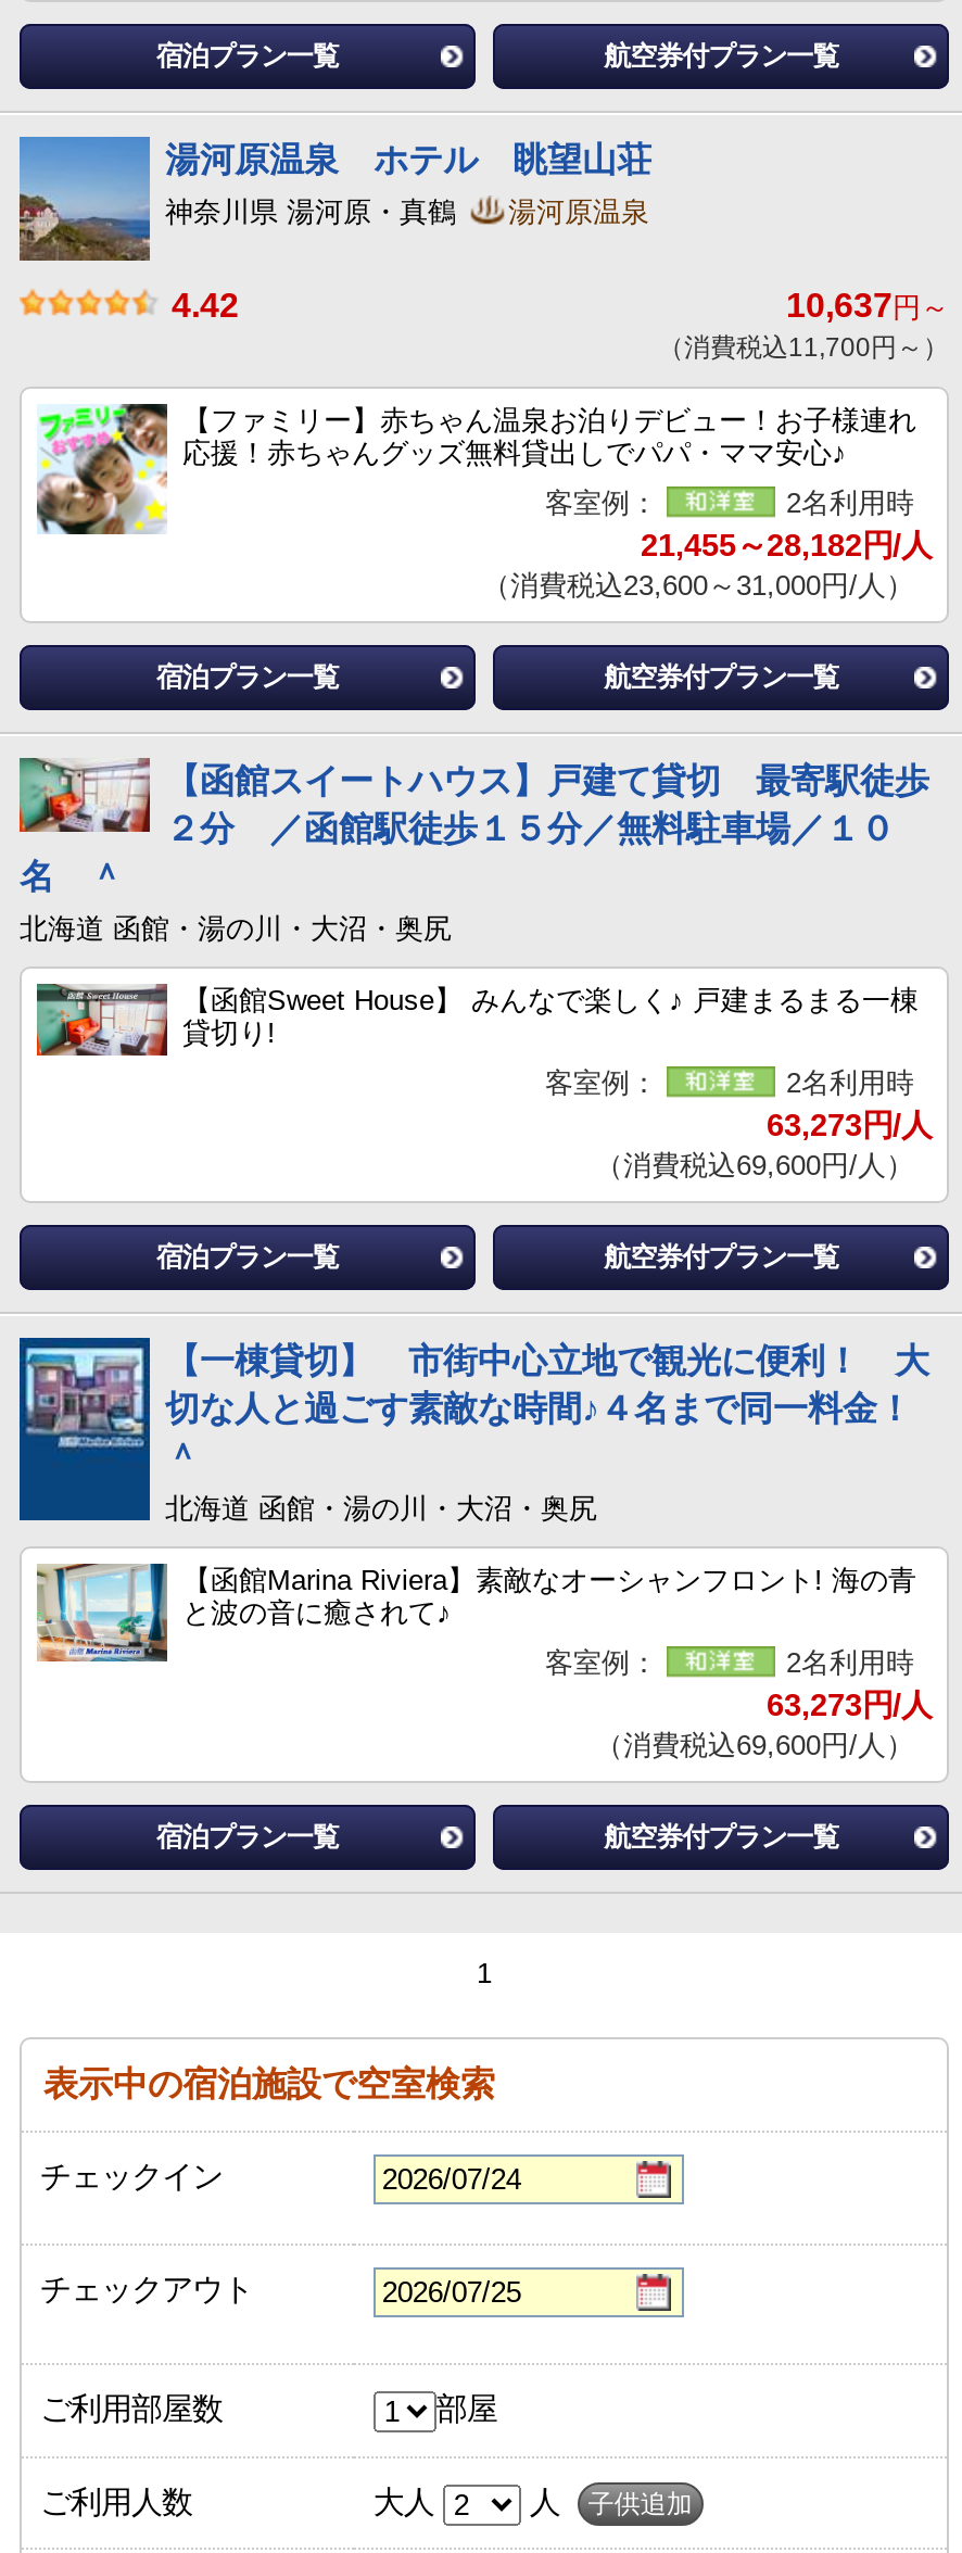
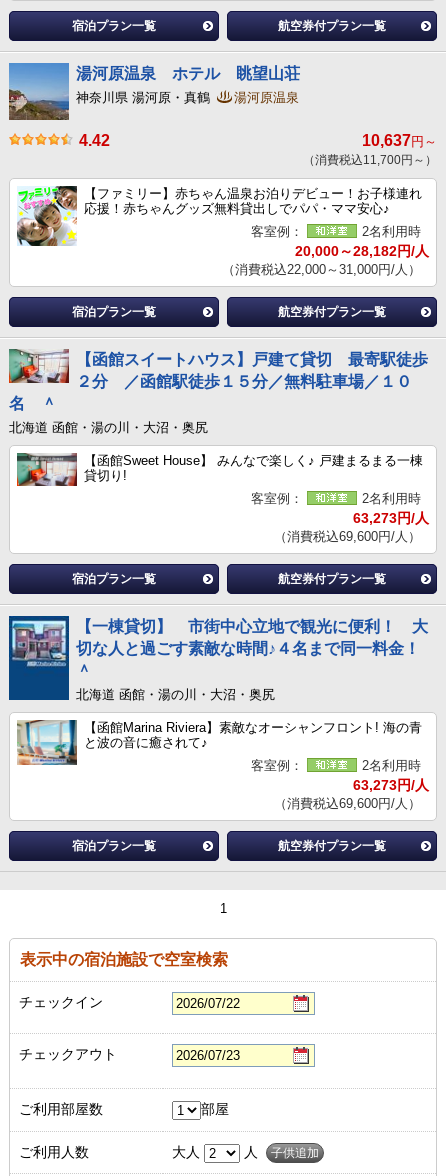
- 21,455～28,182円/人
+ 20,000～28,182円/人

- （消費税込23,600～31,000円/人）
+ （消費税込22,000～31,000円/人）
